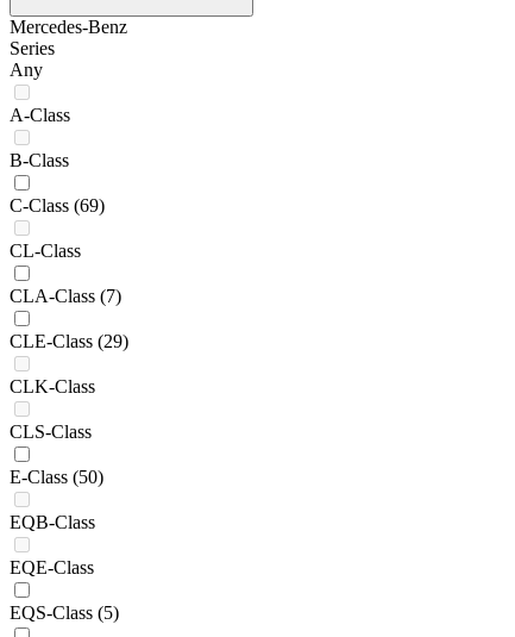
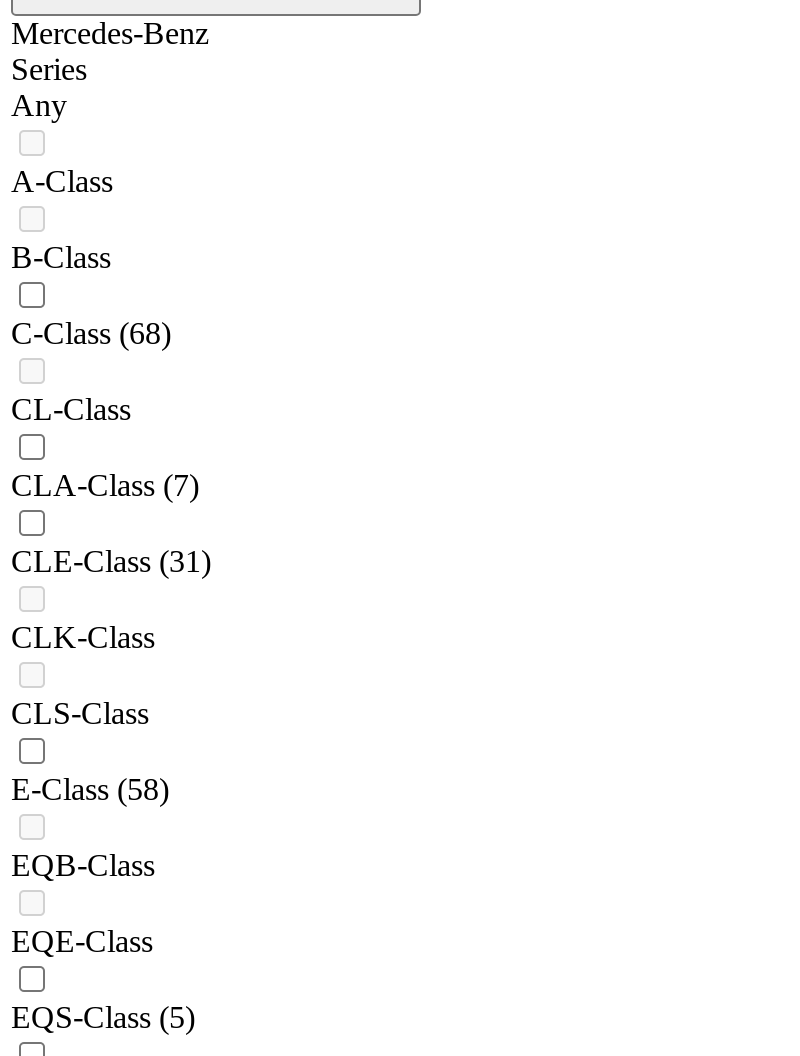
- C-Class (69)
+ C-Class (68)

- CLE-Class (29)
+ CLE-Class (31)

- E-Class (50)
+ E-Class (58)
